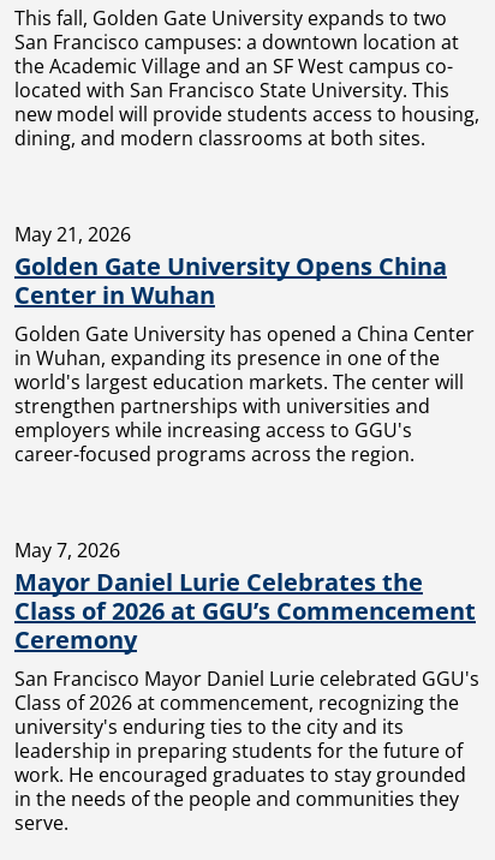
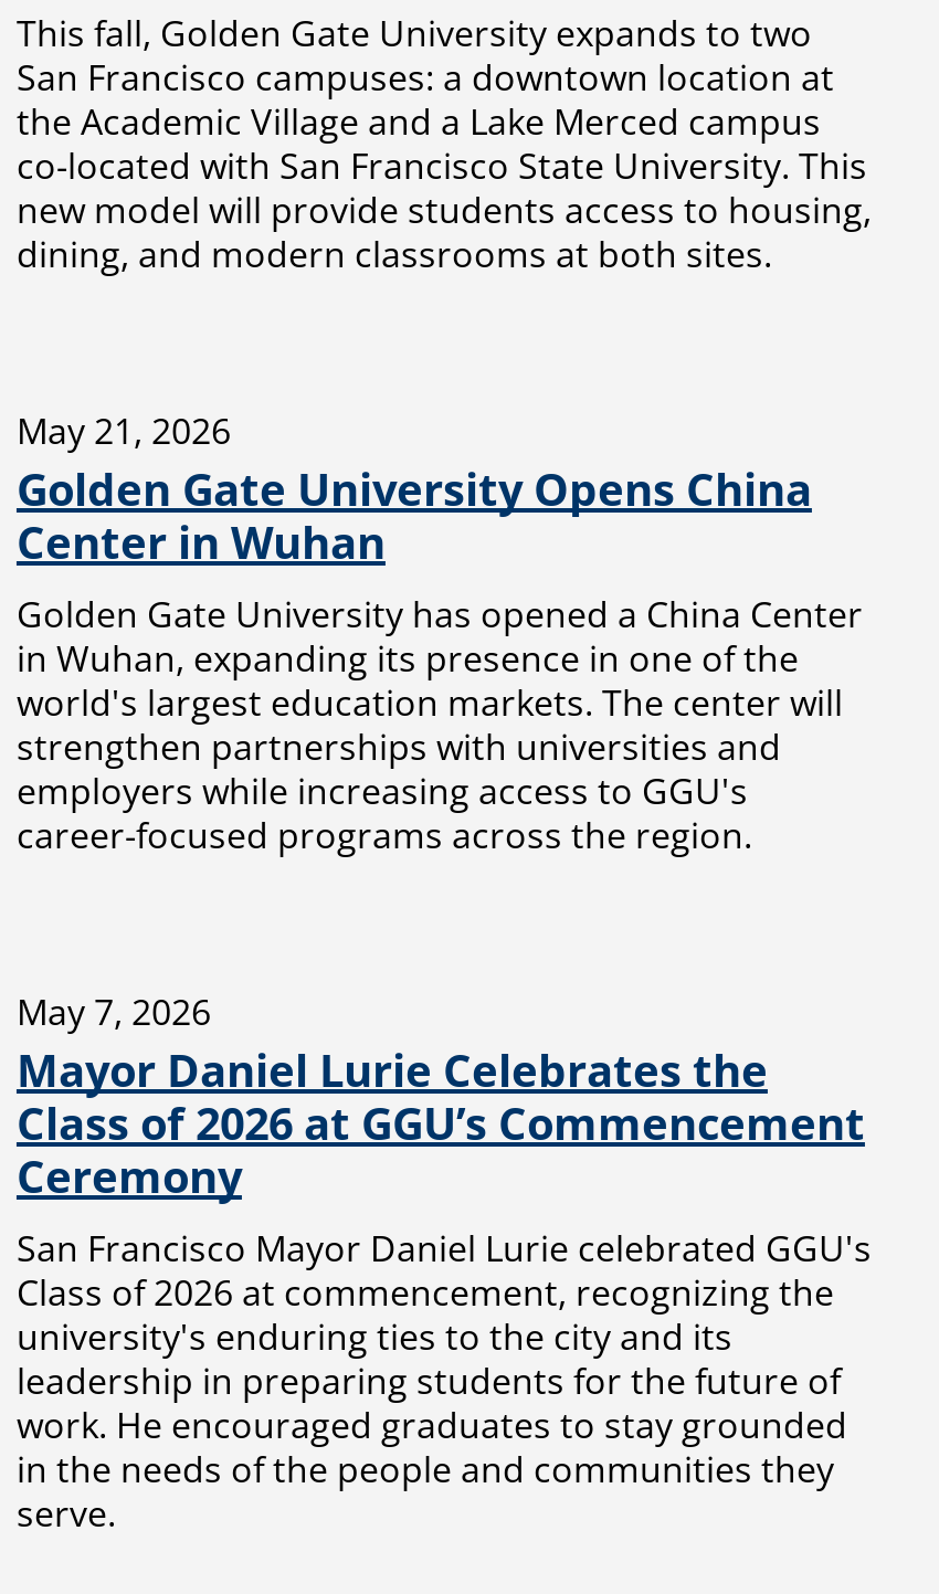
- the Academic Village and an SF West campus co-
- located with San Francisco State University. This
+ the Academic Village and a Lake Merced campus
+ co-located with San Francisco State University. This
